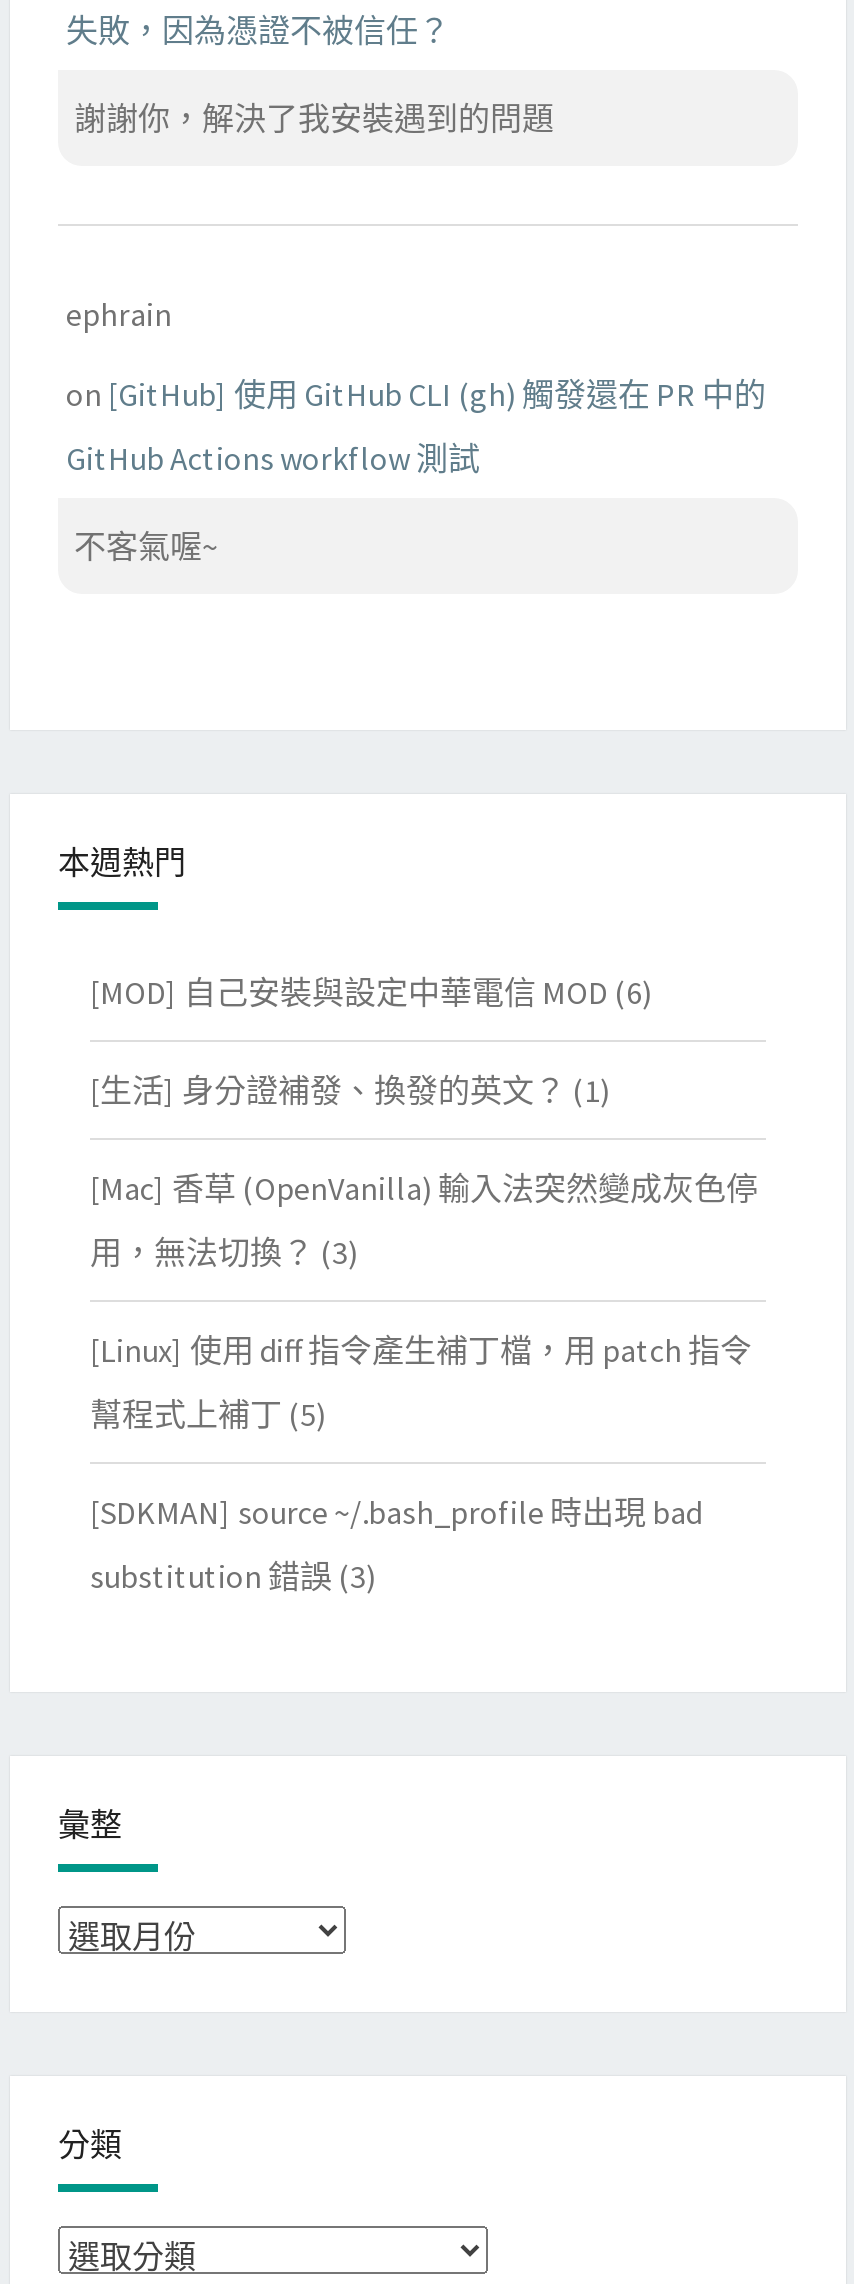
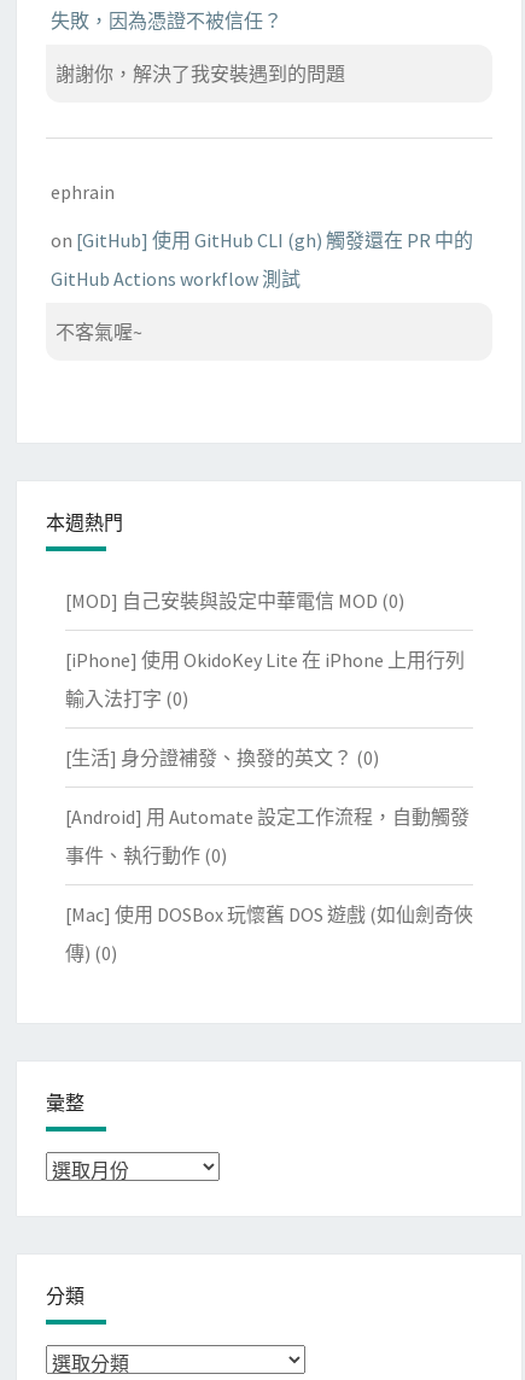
- [MOD] 自己安裝與設定中華電信 MOD (6)
+ [MOD] 自己安裝與設定中華電信 MOD (0)

- [生活] 身分證補發、換發的英文？ (1)
+ [iPhone] 使用 OkidoKey Lite 在 iPhone 上用行列

- [Mac] 香草 (OpenVanilla) 輸入法突然變成灰色停
+ 輸入法打字 (0)

- 用，無法切換？ (3)
+ [生活] 身分證補發、換發的英文？ (0)

- [Linux] 使用 diff 指令產生補丁檔，用 patch 指令
+ [Android] 用 Automate 設定工作流程，自動觸發

- 幫程式上補丁 (5)
+ 事件、執行動作 (0)

- [SDKMAN] source ~/.bash_profile 時出現 bad
+ [Mac] 使用 DOSBox 玩懷舊 DOS 遊戲 (如仙劍奇俠

- substitution 錯誤 (3)
+ 傳) (0)
